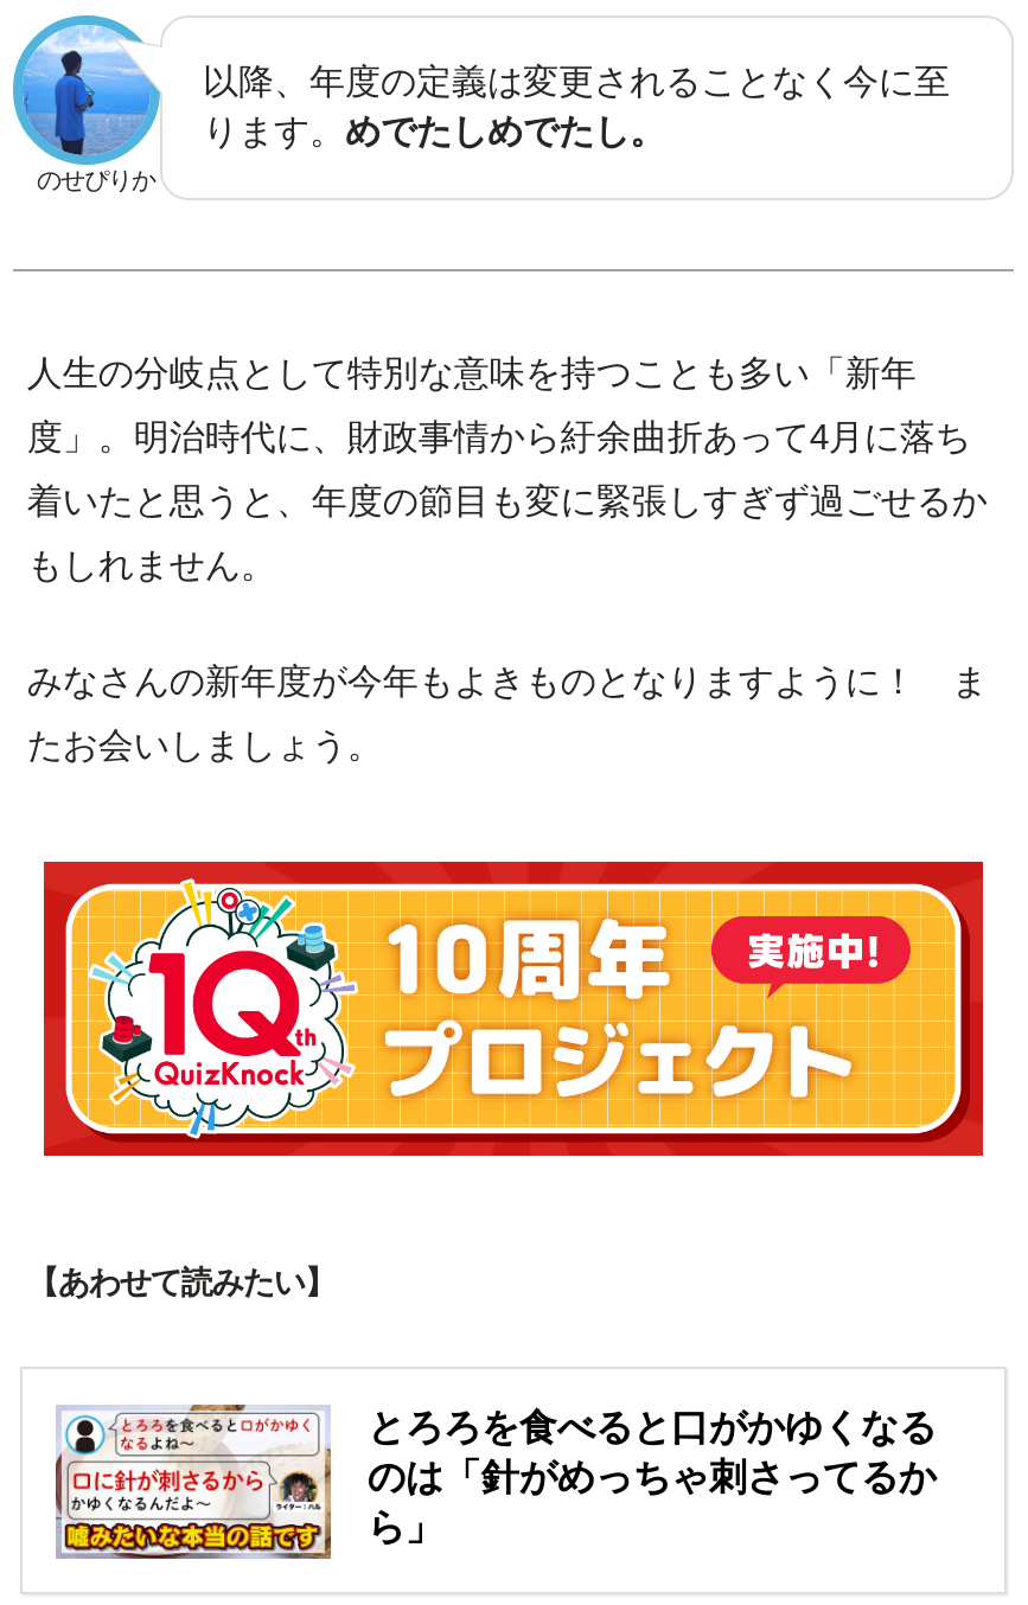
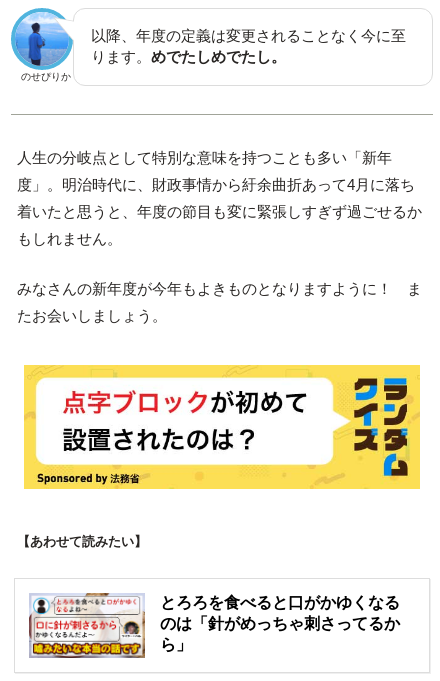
- [image]
+ [image]
